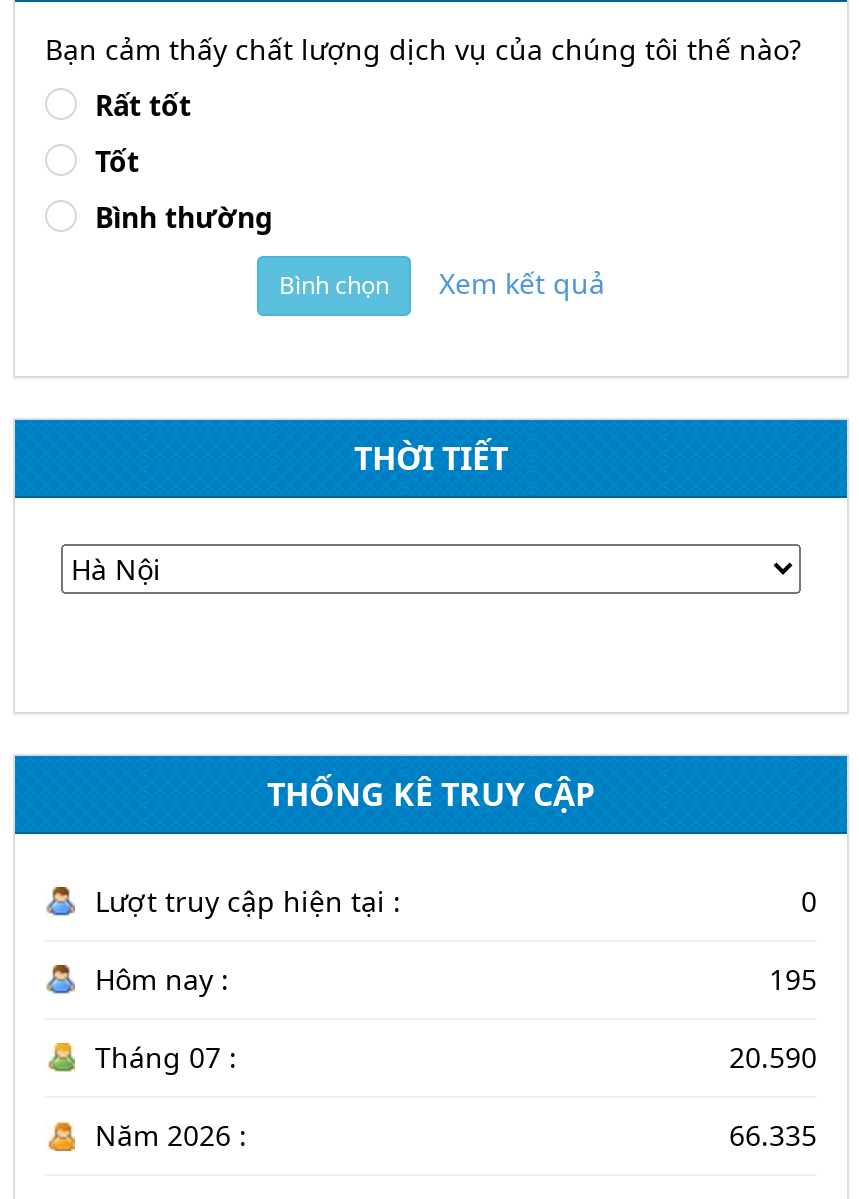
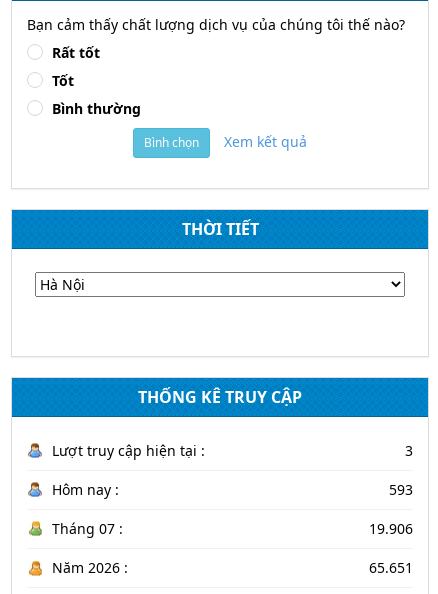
- 0
+ 3

- 195
+ 593

- 20.590
+ 19.906

- 66.335
+ 65.651
